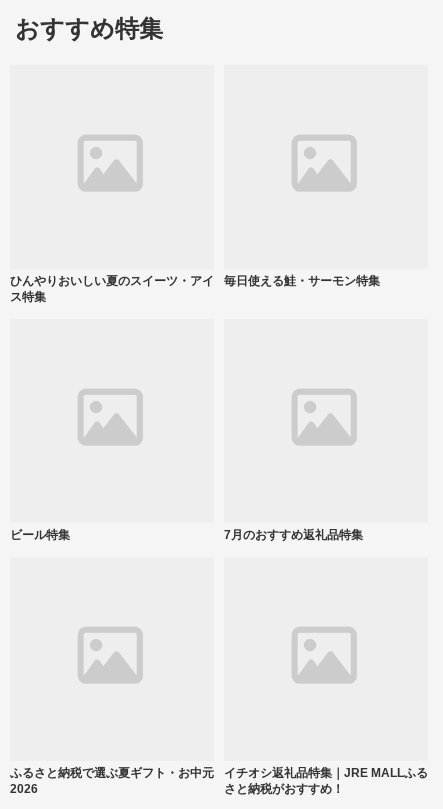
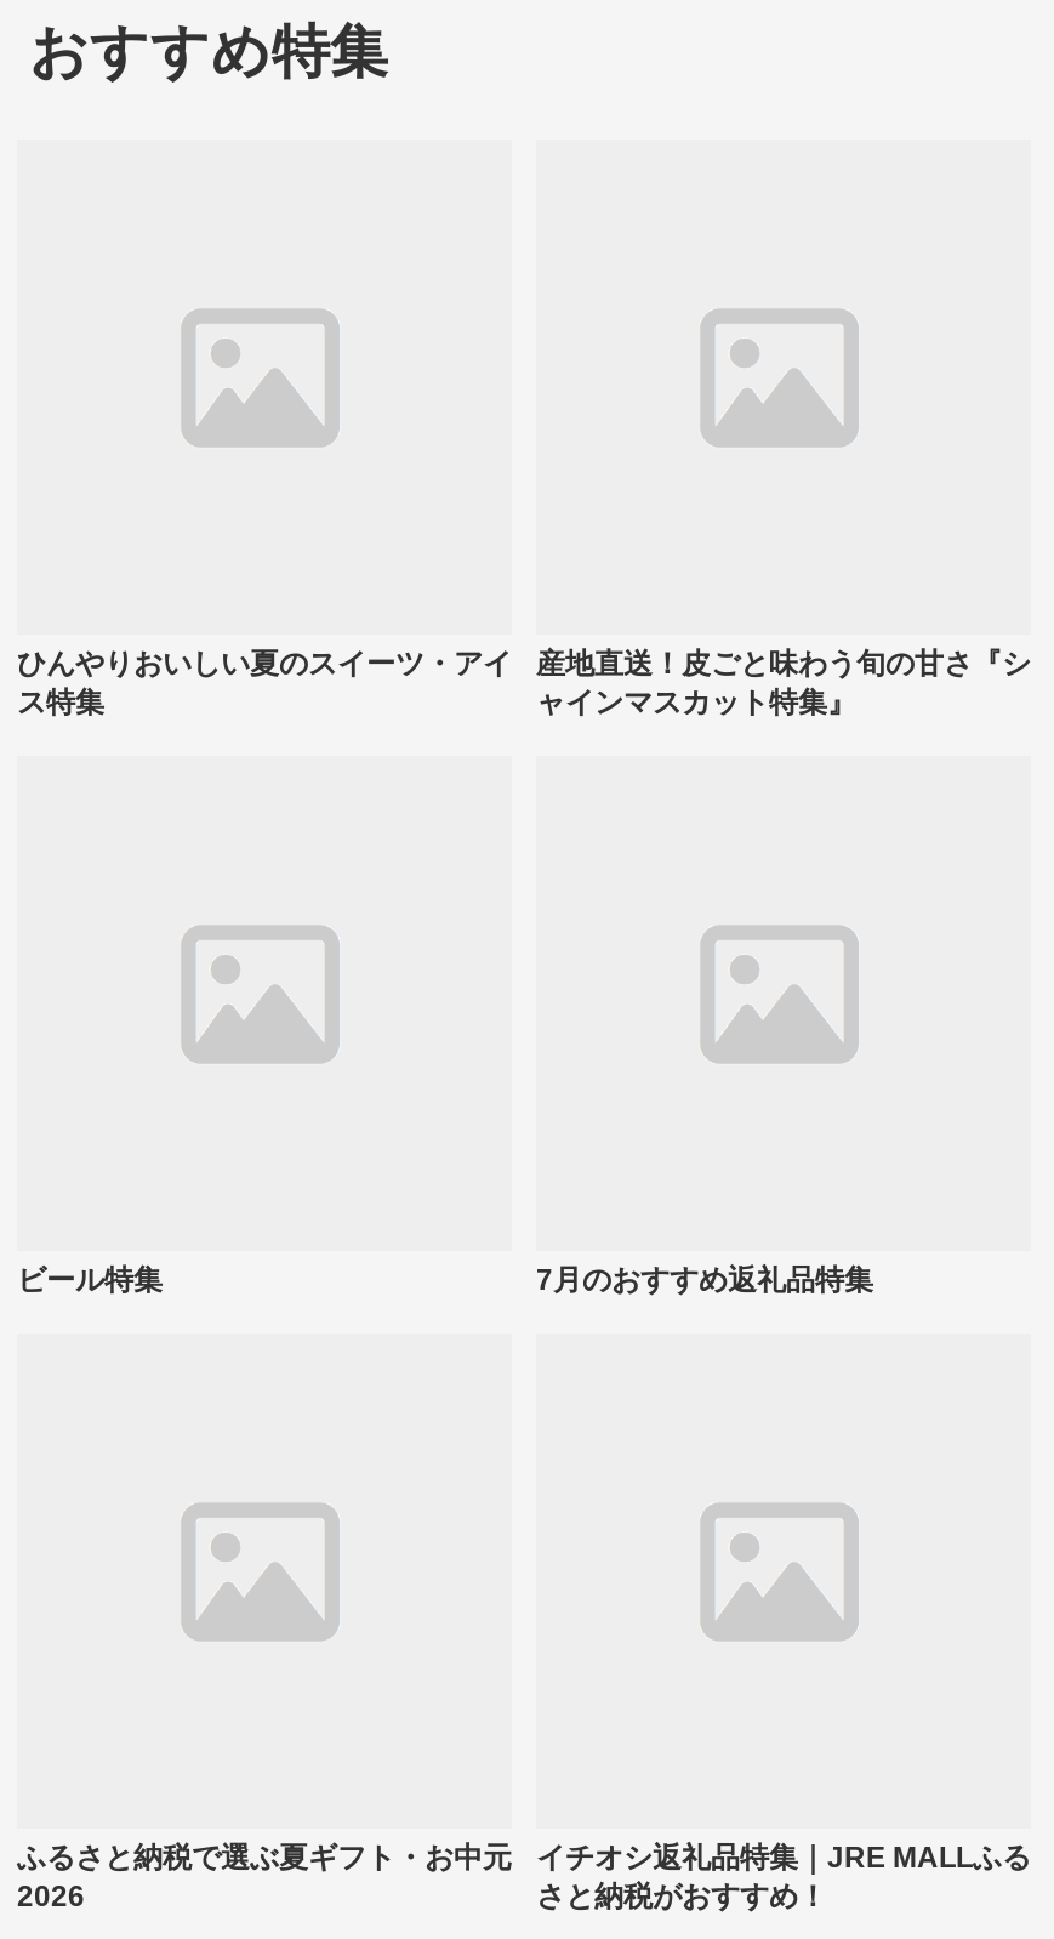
- 毎日使える鮭・サーモン特集
+ 産地直送！皮ごと味わう旬の甘さ『シ
+ ャインマスカット特集』
